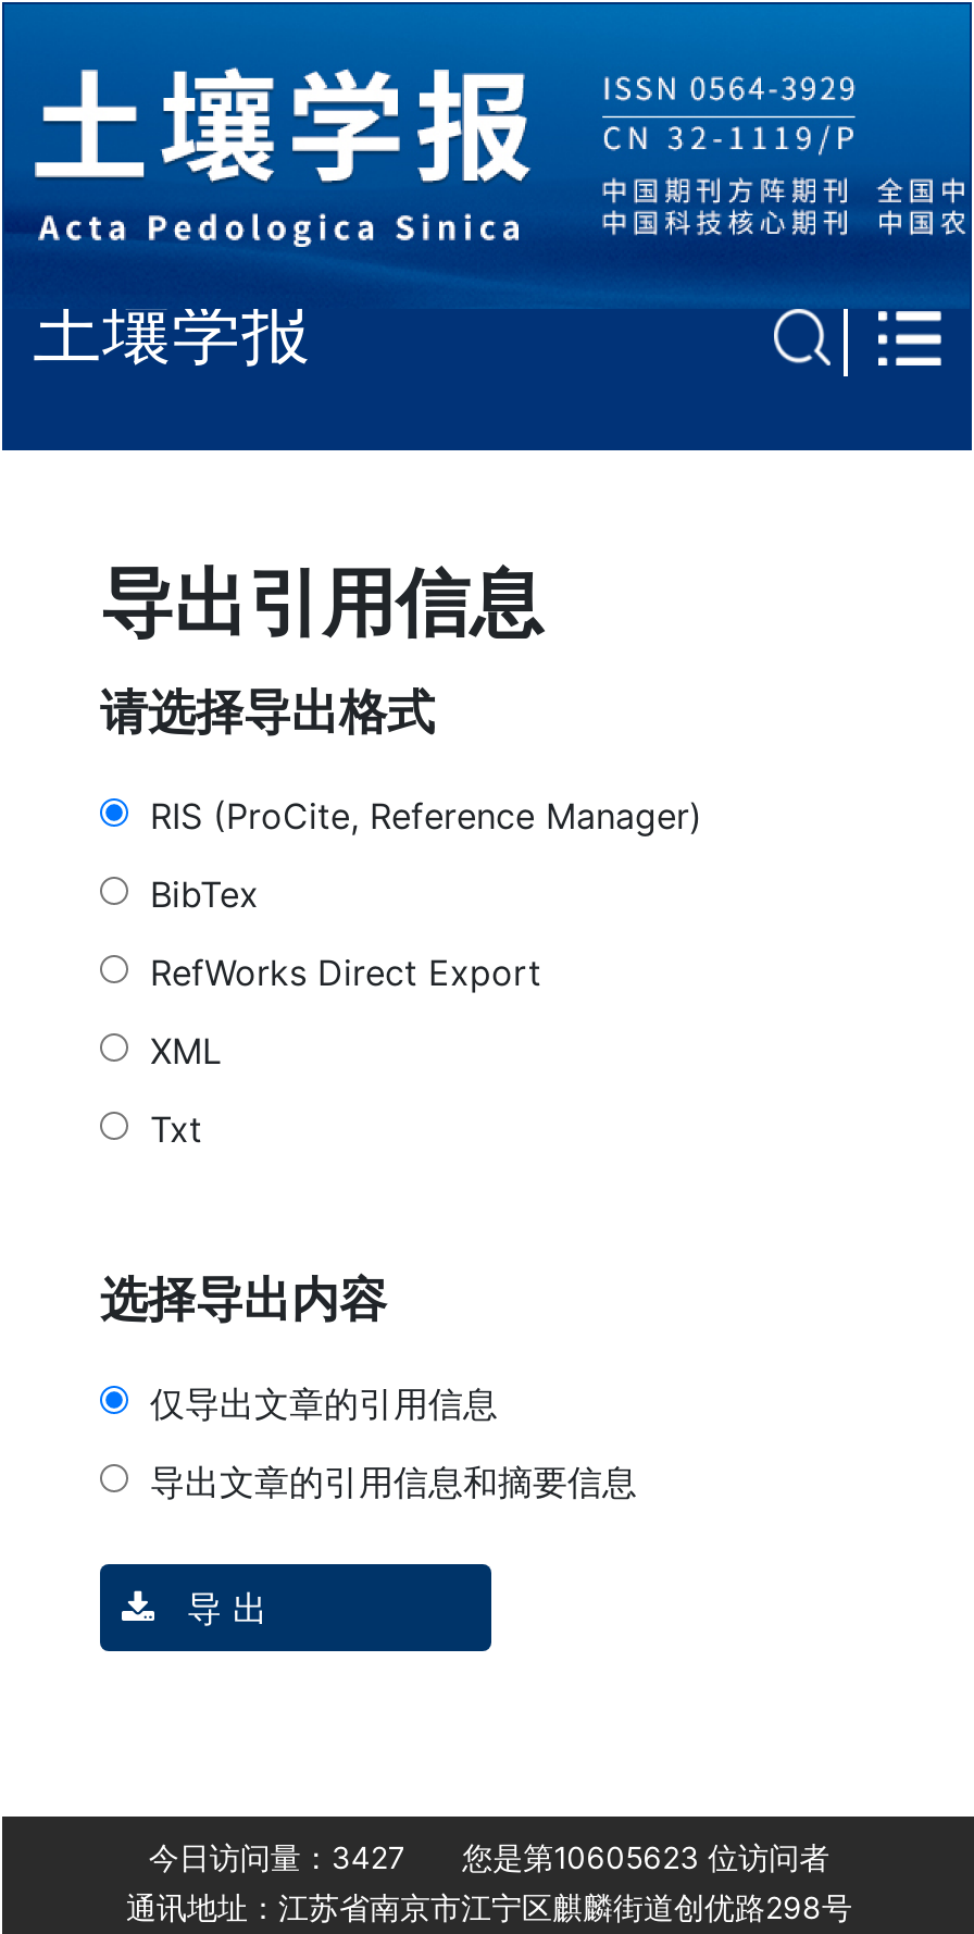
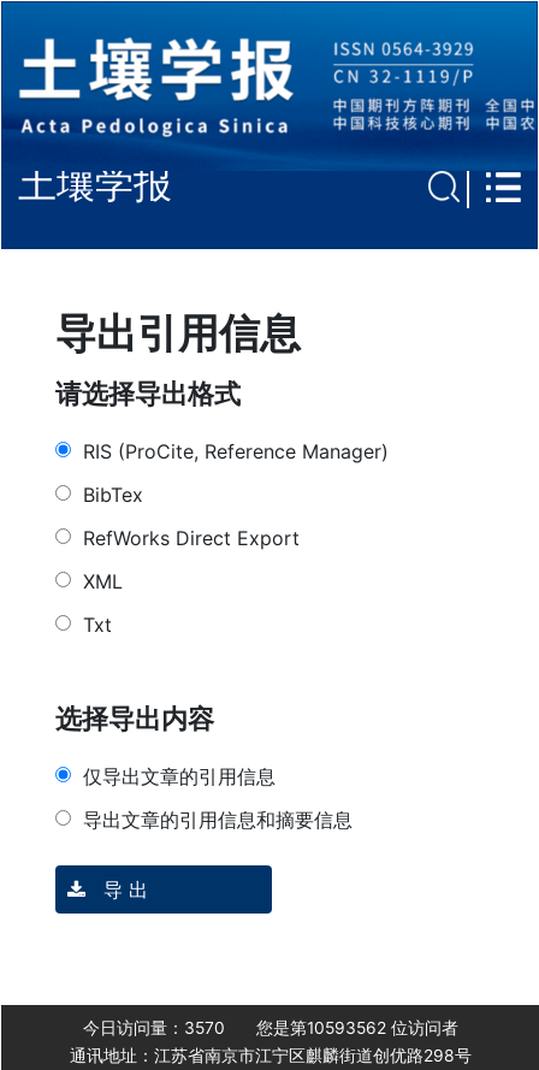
- 今日访问量：3427
+ 今日访问量：3570

- 您是第10605623位访问者
+ 您是第10593562位访问者
